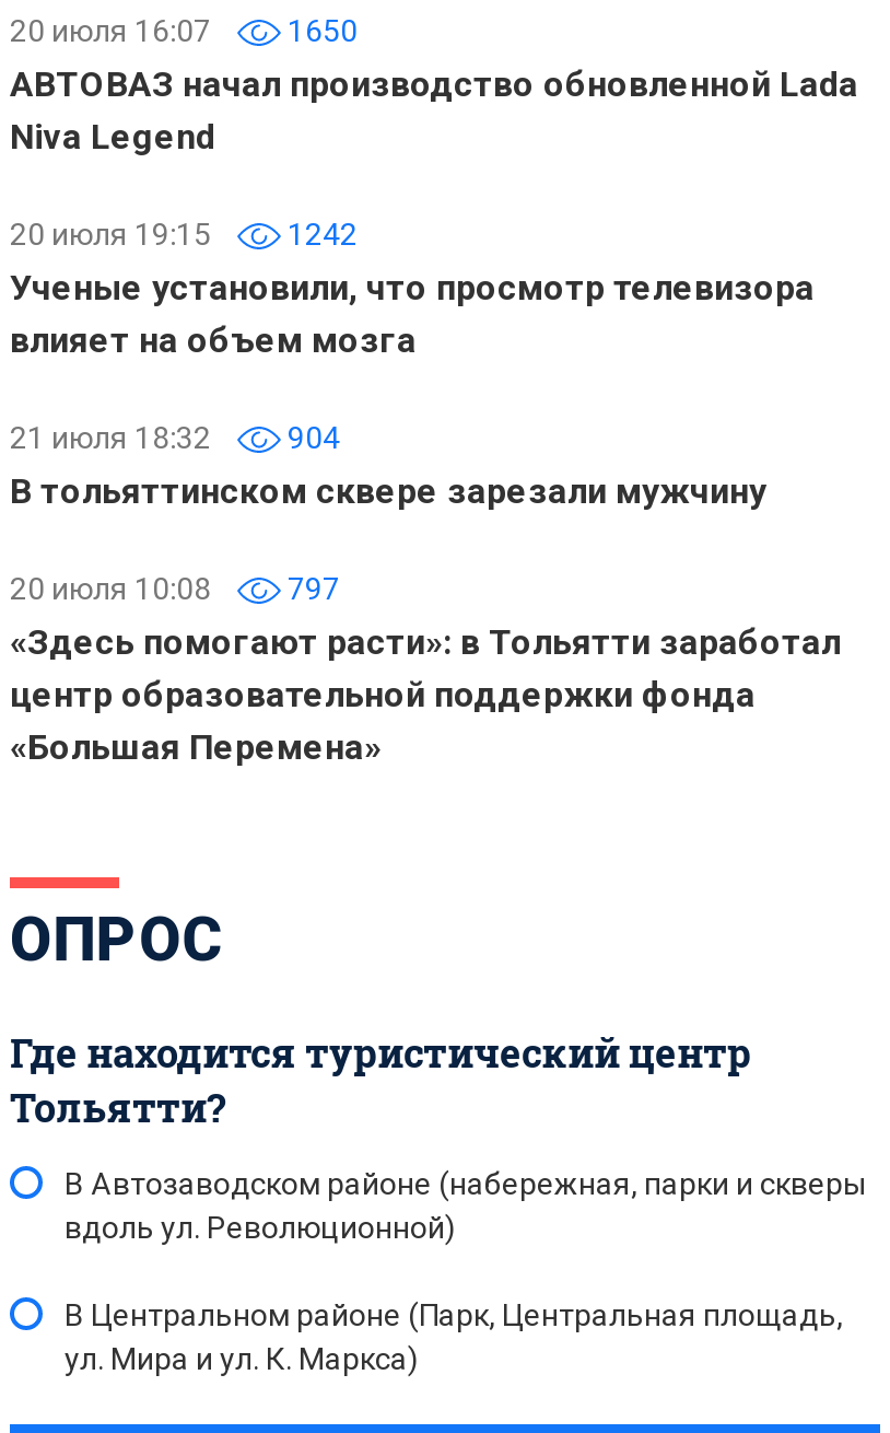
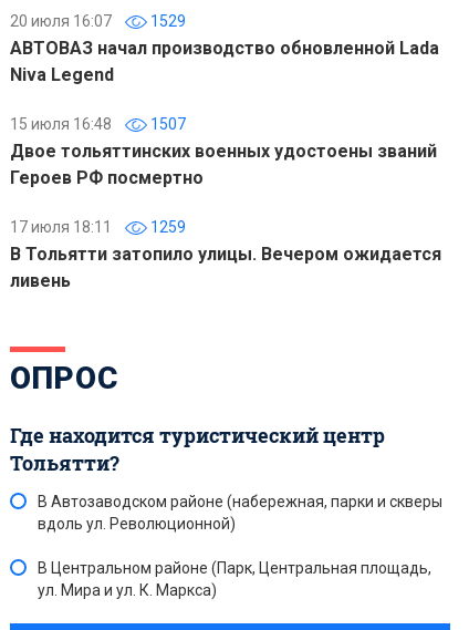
- 20 июля 16:07 1650
+ 20 июля 16:07 1529

- 20 июля 19:15
- 1242
- Ученые установили, что просмотр телевизора
- влияет на объем мозга
- 21 июля 18:32
- 904
- В тольяттинском сквере зарезали мужчину
- 20 июля 10:08
- 797
- «Здесь помогают расти»: в Тольятти заработал
- центр образовательной поддержки фонда
- «Большая Перемена»
+ 15 июля 16:48
+ 1507
+ Двое тольяттинских военных удостоены званий
+ Героев РФ посмертно
+ 17 июля 18:11
+ 1259
+ В Тольятти затопило улицы. Вечером ожидается
+ ливень
